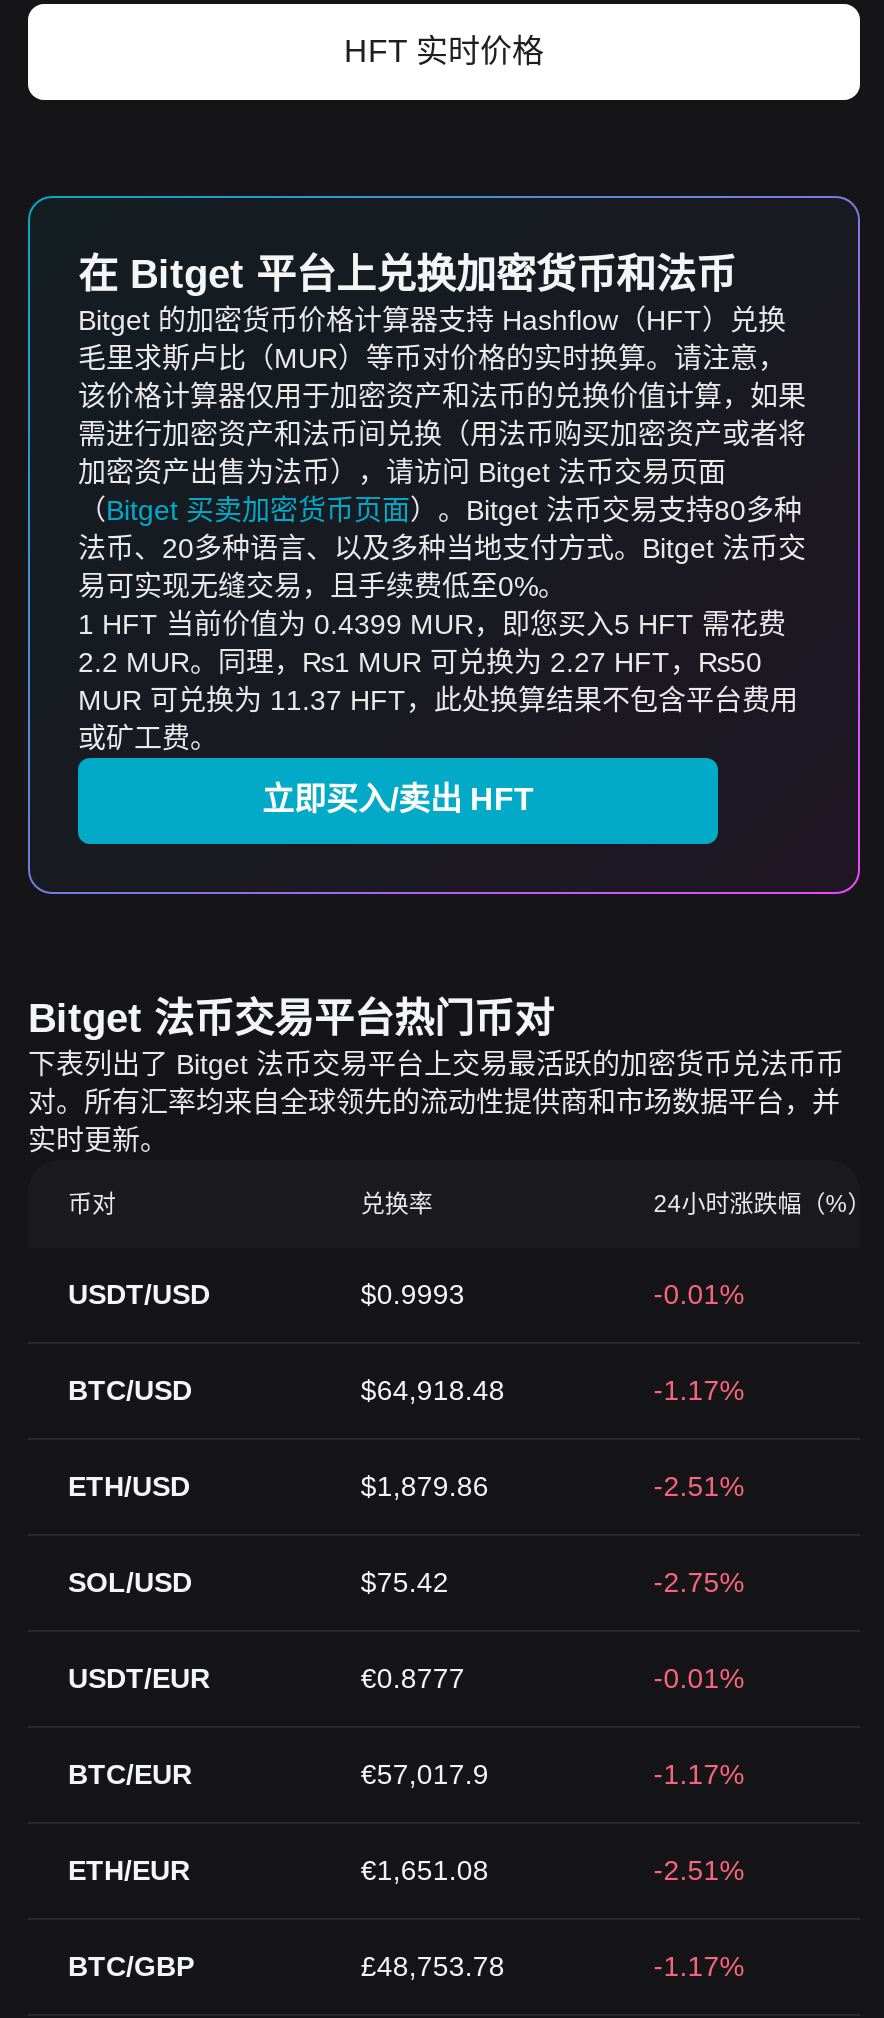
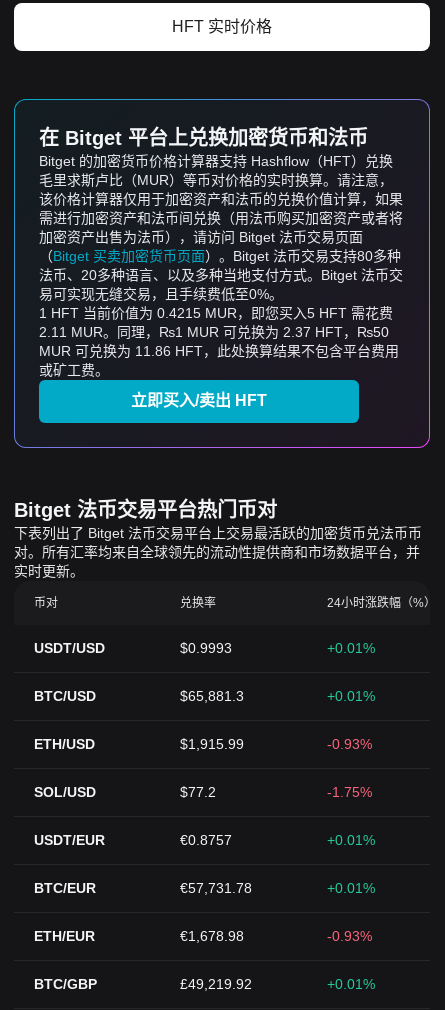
- 1 HFT 当前价值为 0.4399 MUR，即您买入5 HFT 需花费
+ 1 HFT 当前价值为 0.4215 MUR，即您买入5 HFT 需花费

- 2.2 MUR。同理，₨1 MUR 可兑换为 2.27 HFT，₨50
+ 2.11 MUR。同理，₨1 MUR 可兑换为 2.37 HFT，₨50

- MUR 可兑换为 11.37 HFT，此处换算结果不包含平台费用
+ MUR 可兑换为 11.86 HFT，此处换算结果不包含平台费用

- -0.01%
+ +0.01%

- $64,918.48
+ $65,881.3

- -1.17%
+ +0.01%

- $1,879.86
+ $1,915.99

- -2.51%
+ -0.93%

- $75.42
+ $77.2

- -2.75%
+ -1.75%

- €0.8777
+ €0.8757

- -0.01%
+ +0.01%

- €57,017.9
+ €57,731.78

- -1.17%
+ +0.01%

- €1,651.08
+ €1,678.98

- -2.51%
+ -0.93%

- £48,753.78
+ £49,219.92

- -1.17%
+ +0.01%
